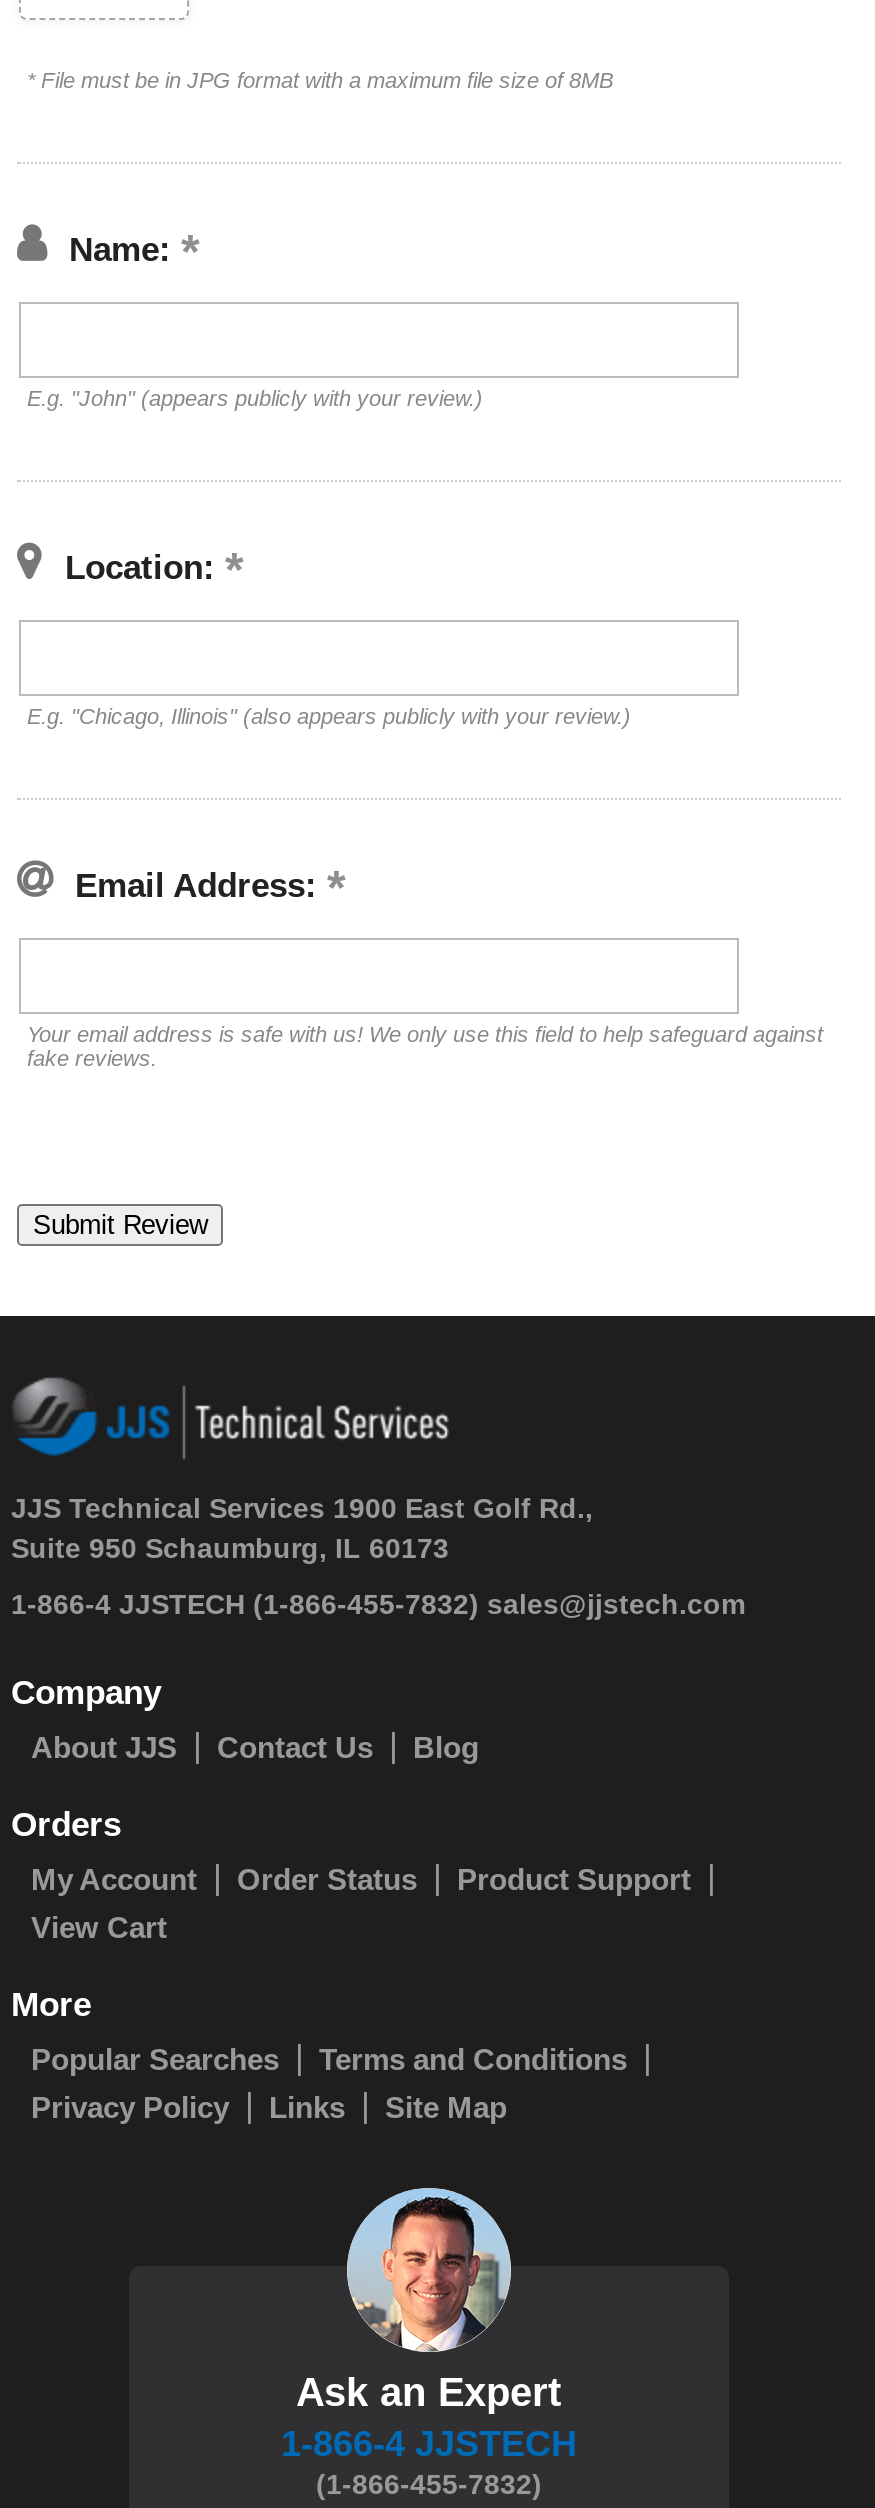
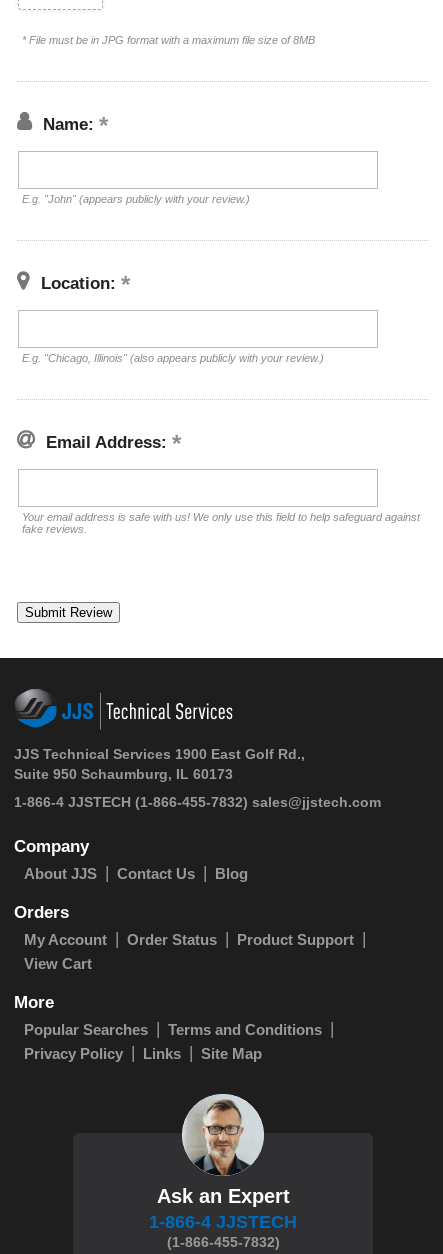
- [image]
+ [image]
